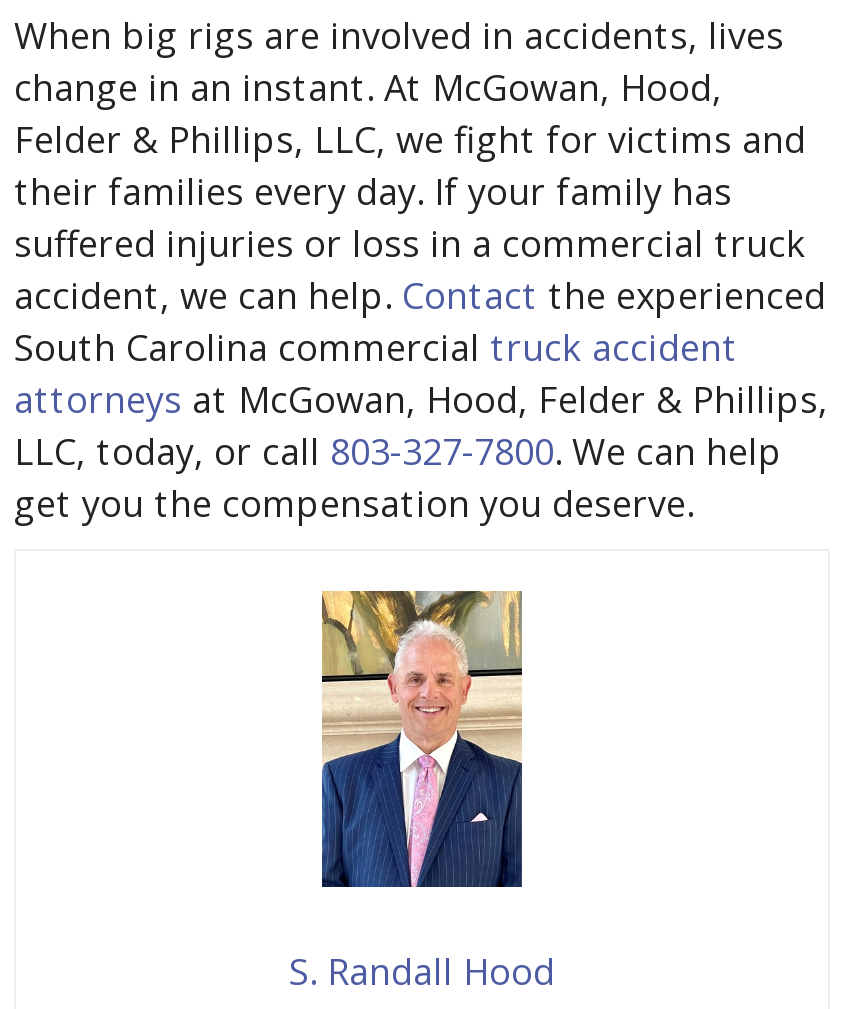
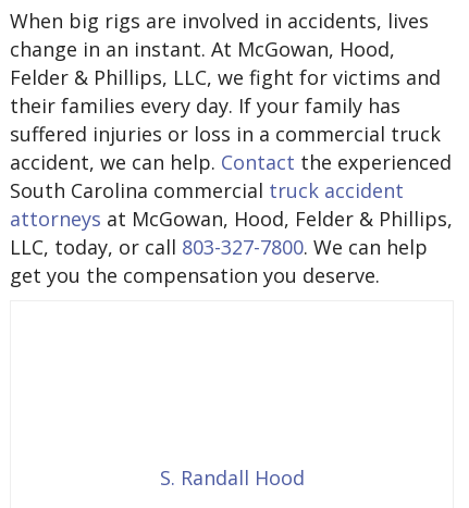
- [image]
